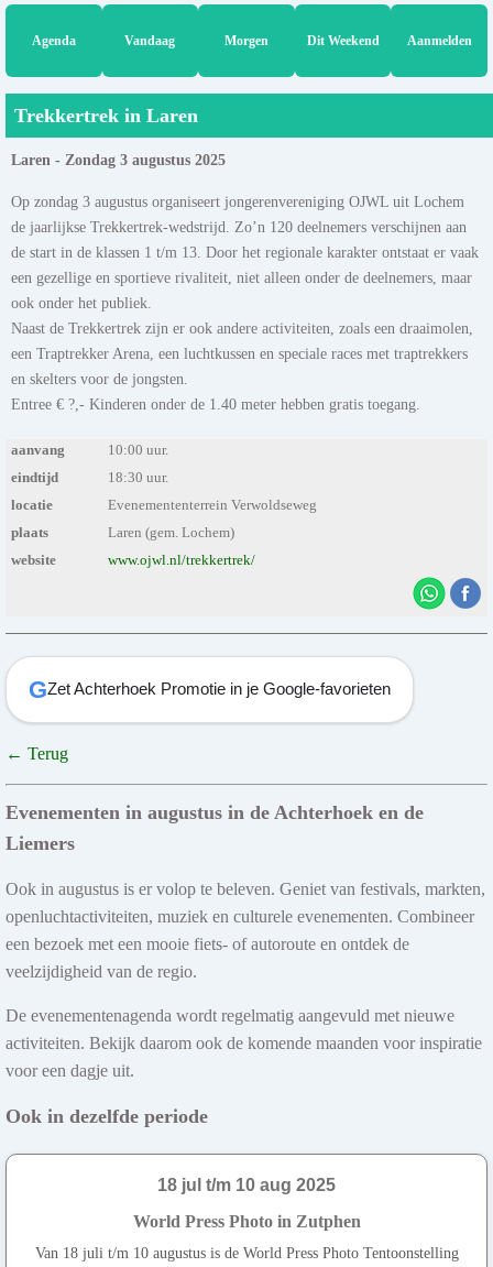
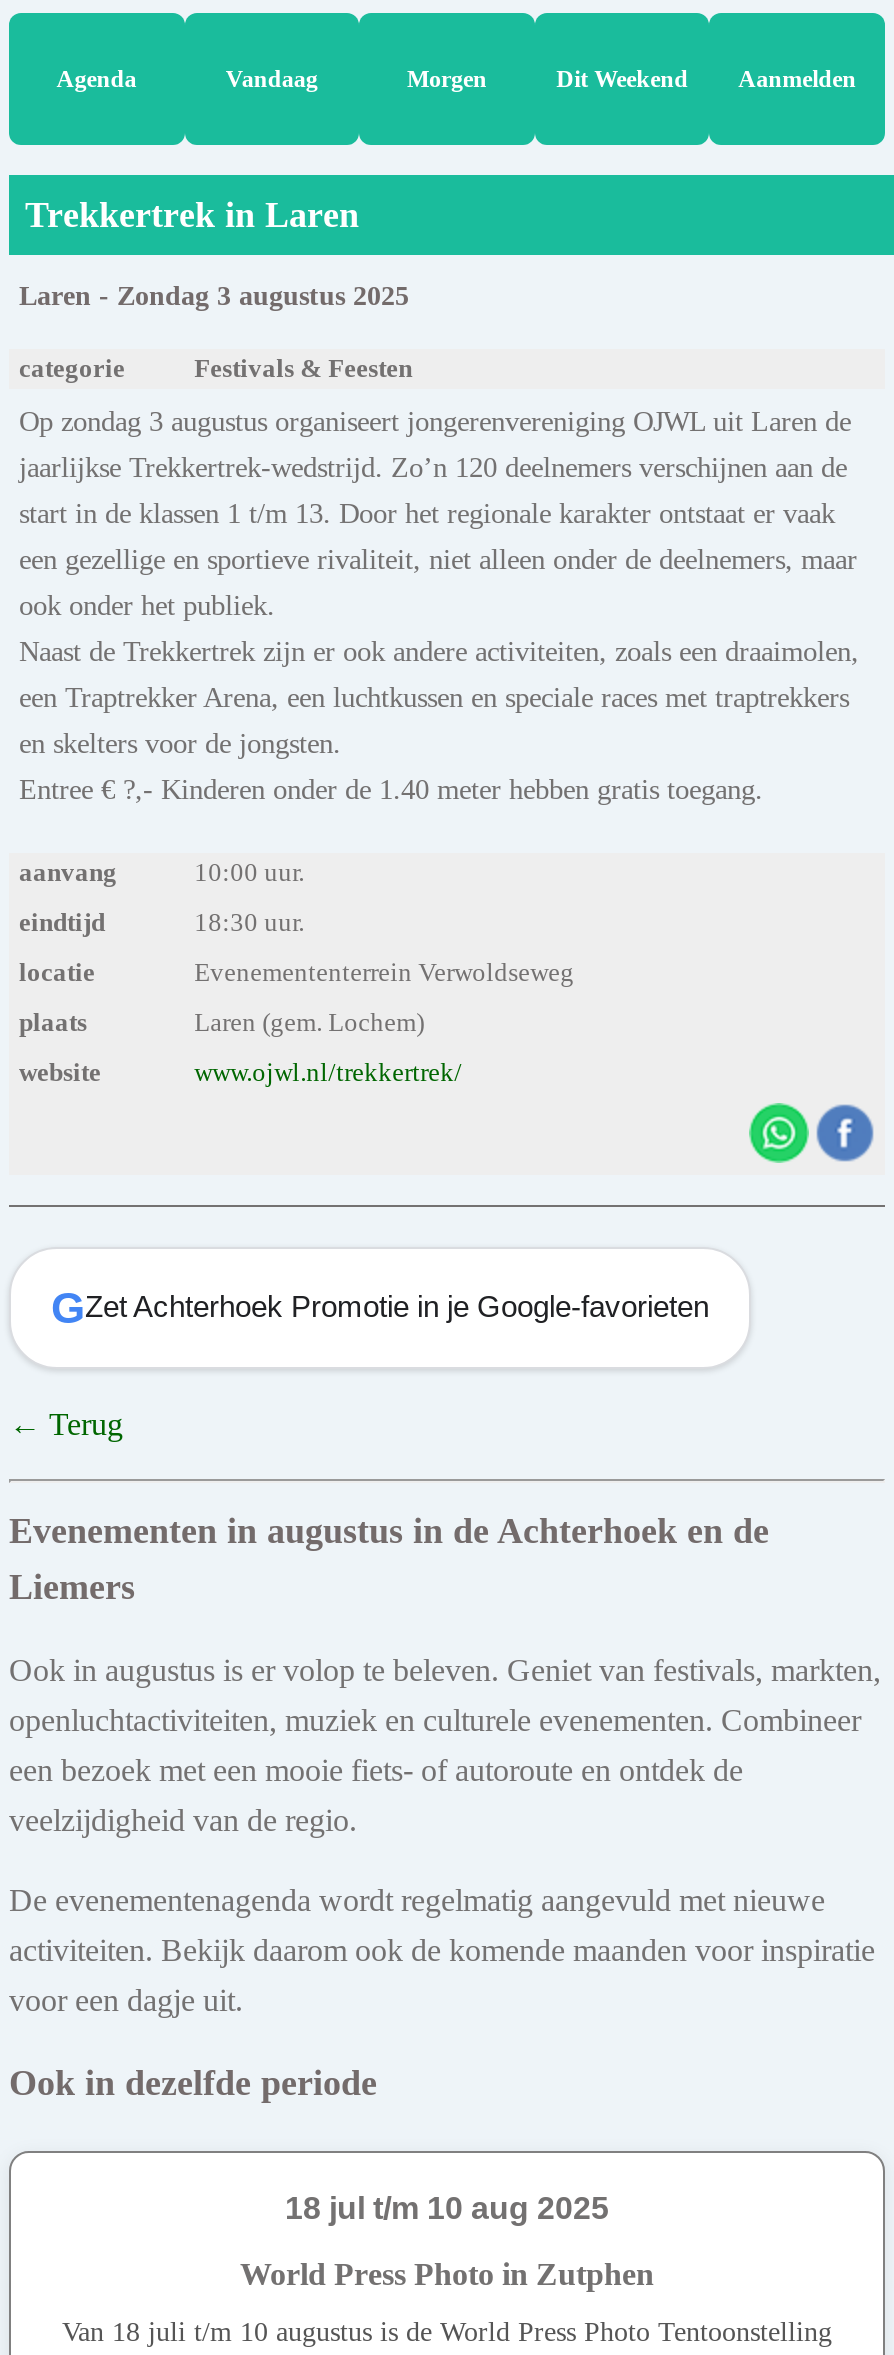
- Op zondag 3 augustus organiseert jongerenvereniging OJWL uit Lochem
- de jaarlijkse Trekkertrek-wedstrijd. Zo’n 120 deelnemers verschijnen aan
- de start in de klassen 1 t/m 13. Door het regionale karakter ontstaat er vaak
+ categorie
+ Festivals & Feesten
+ Op zondag 3 augustus organiseert jongerenvereniging OJWL uit Laren de
+ jaarlijkse Trekkertrek-wedstrijd. Zo’n 120 deelnemers verschijnen aan de
+ start in de klassen 1 t/m 13. Door het regionale karakter ontstaat er vaak
